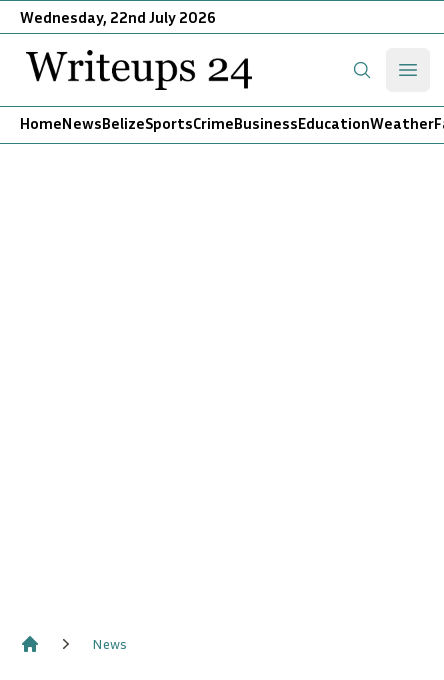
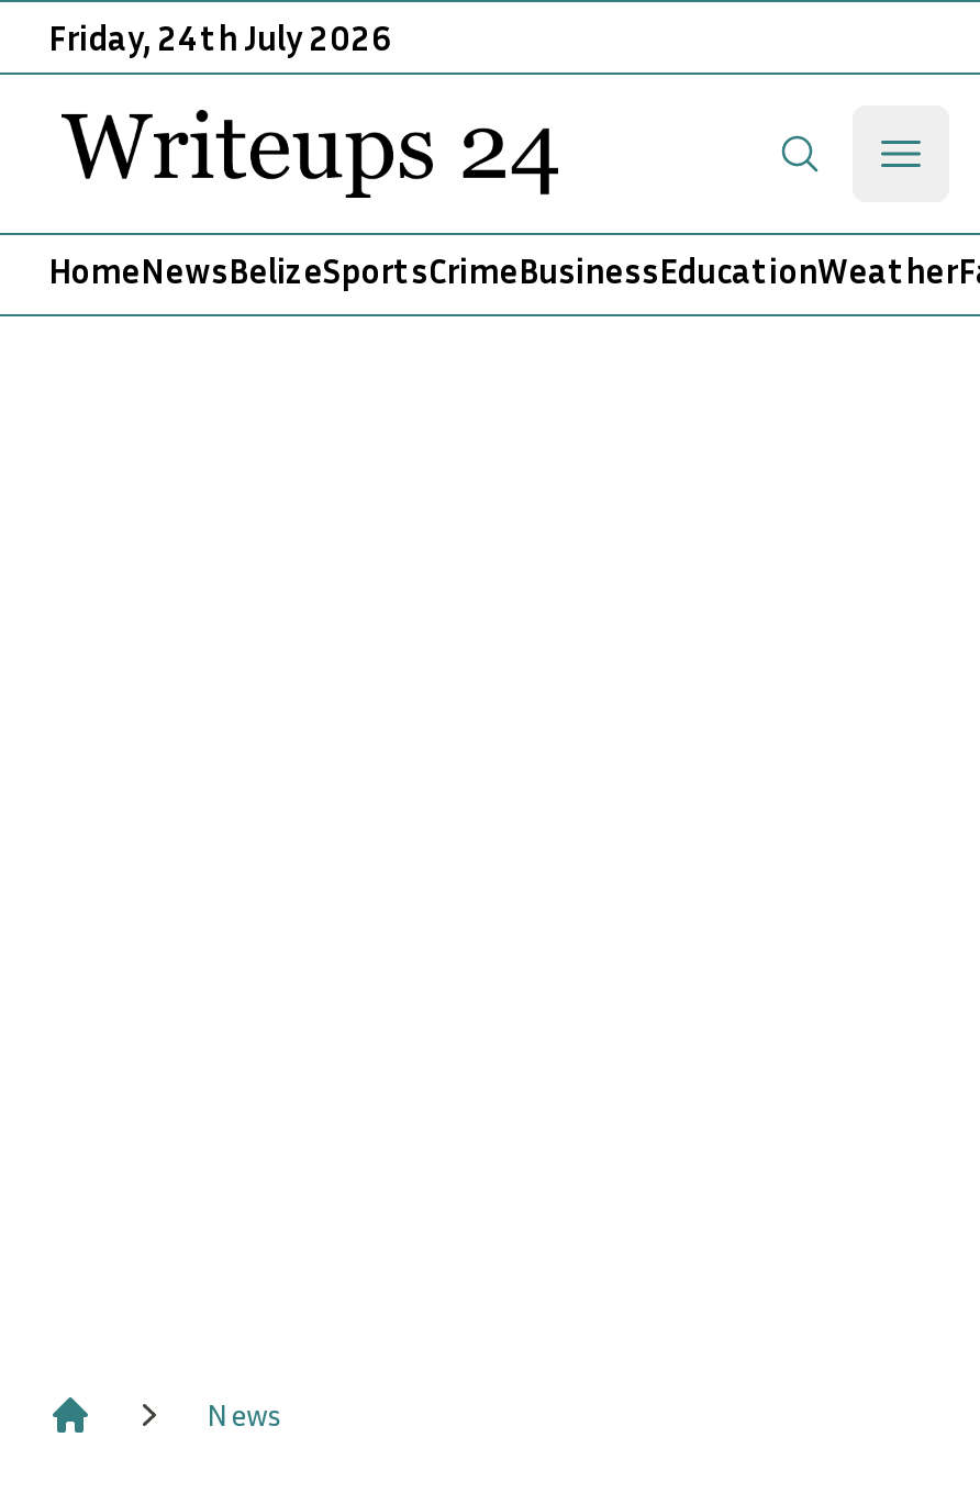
- Wednesday, 22nd July 2026
+ Friday, 24th July 2026
